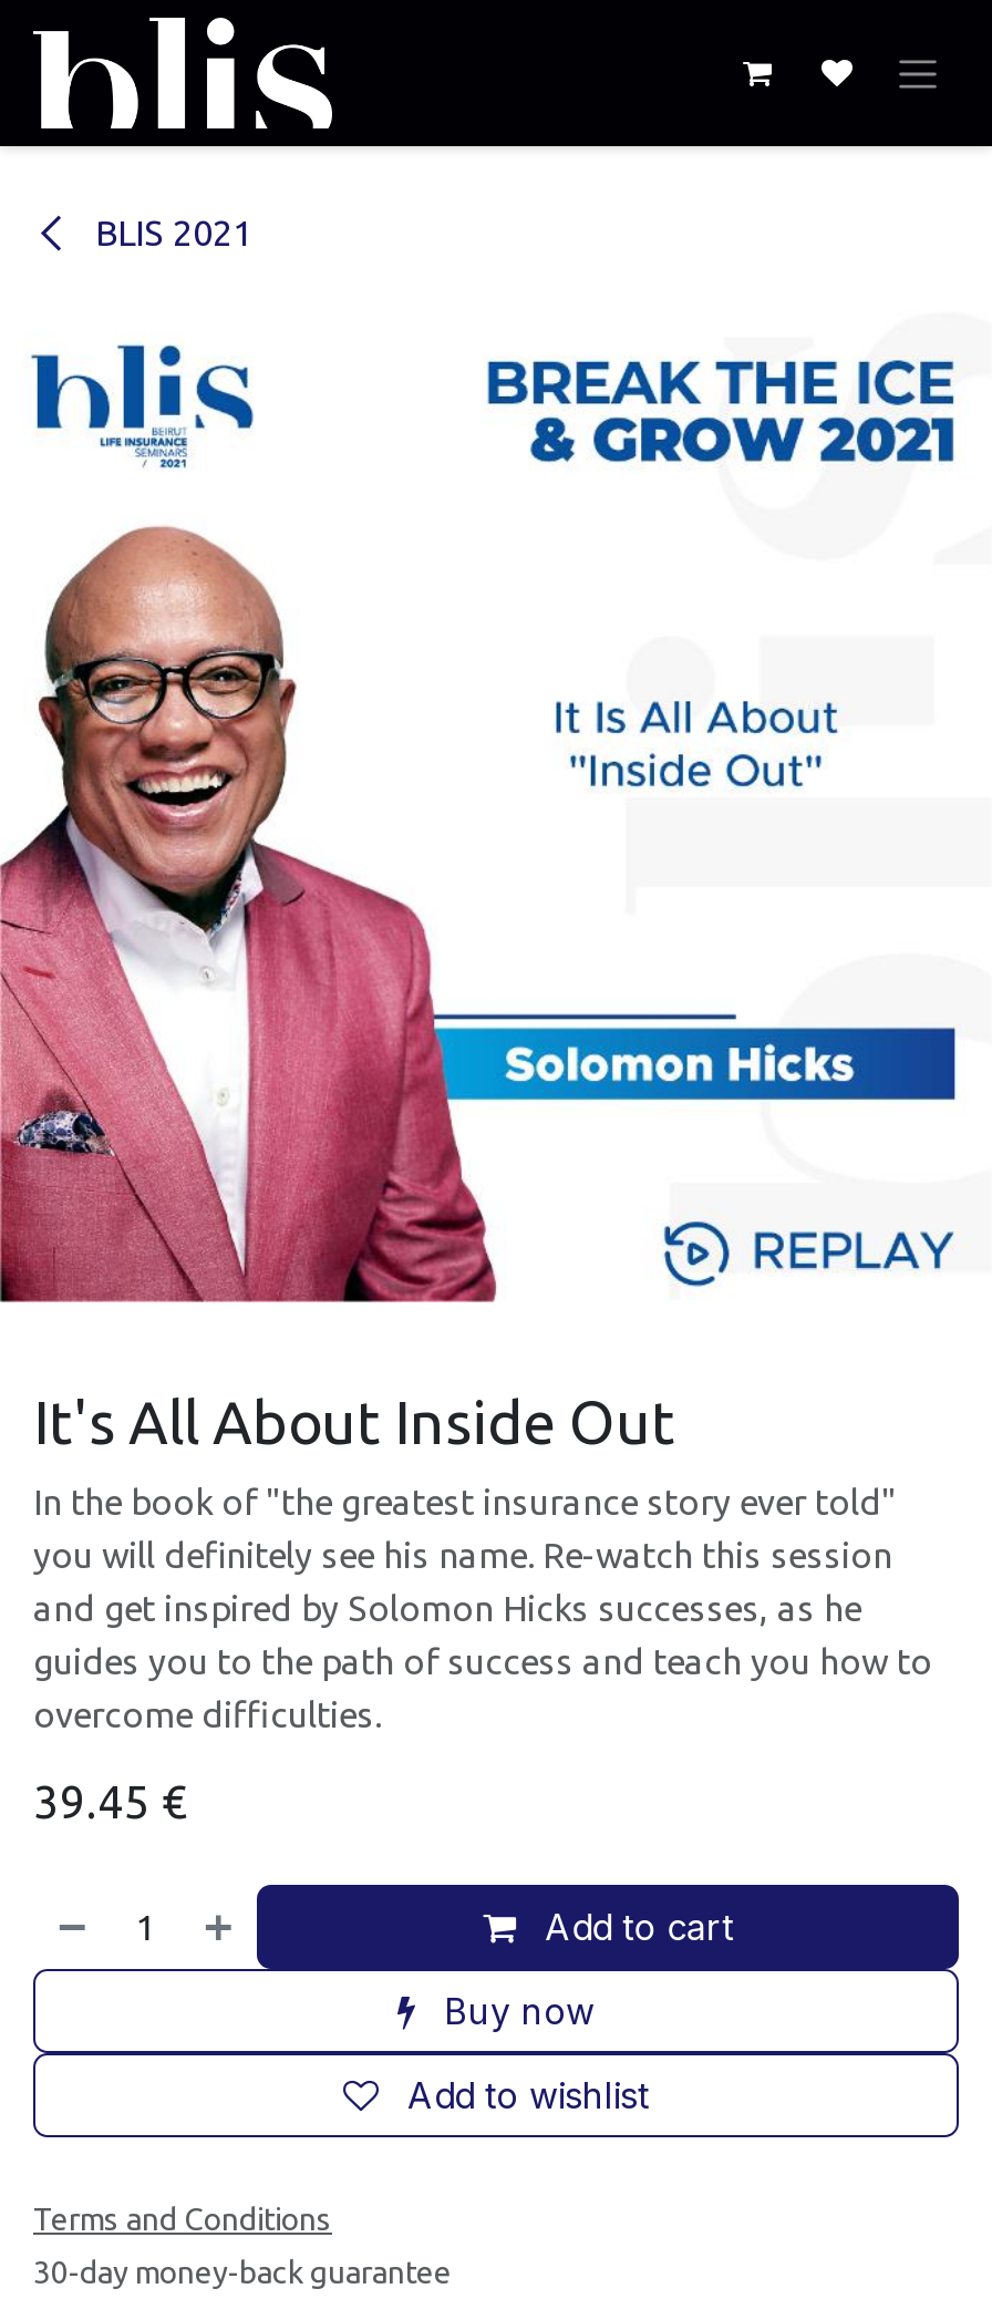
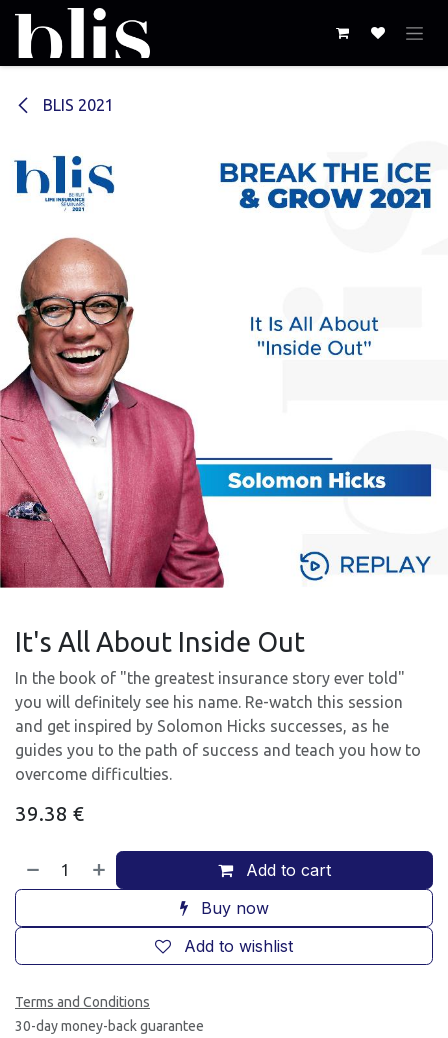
- 39.45 €
+ 39.38 €
